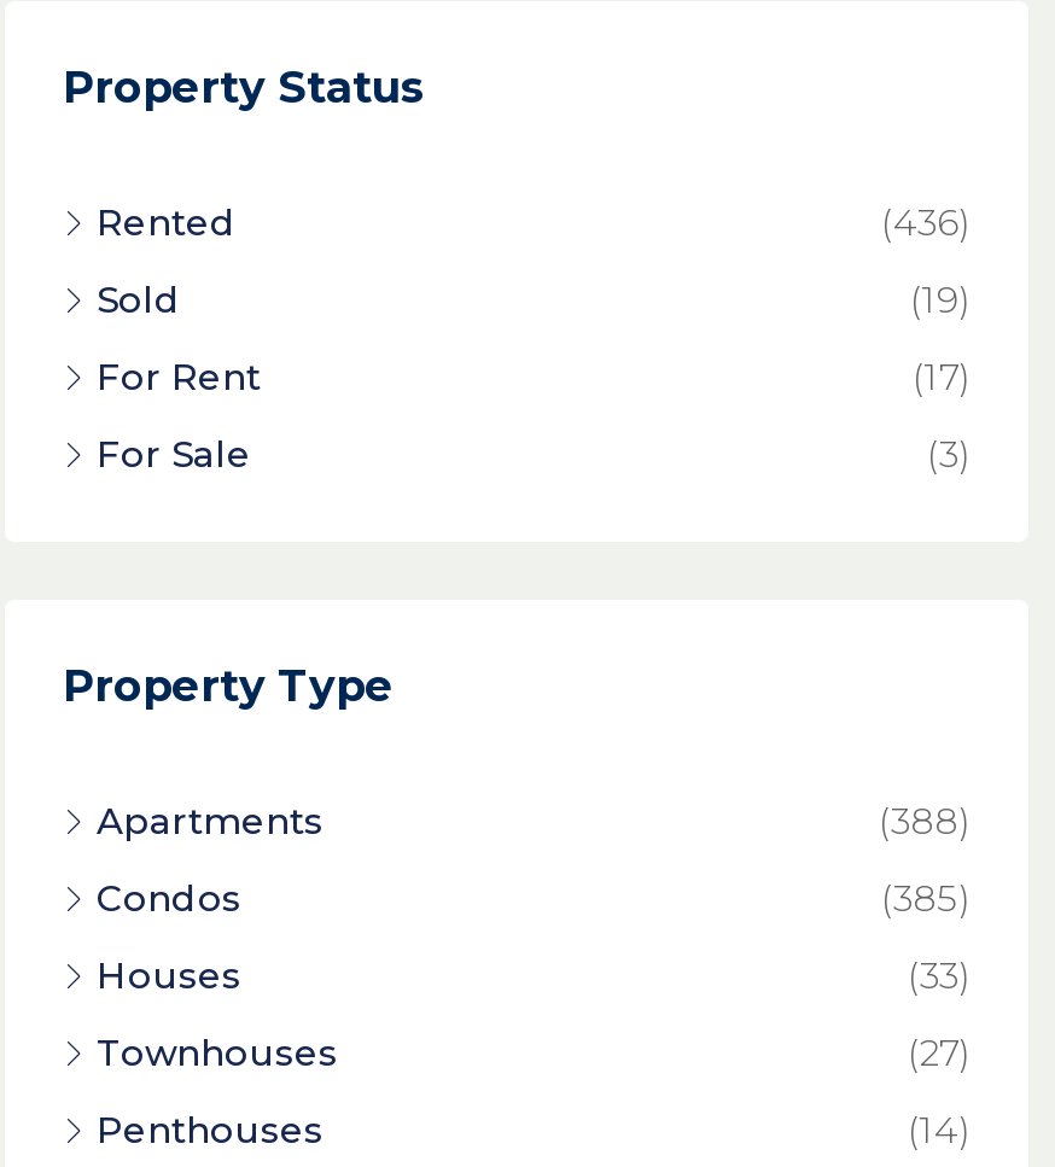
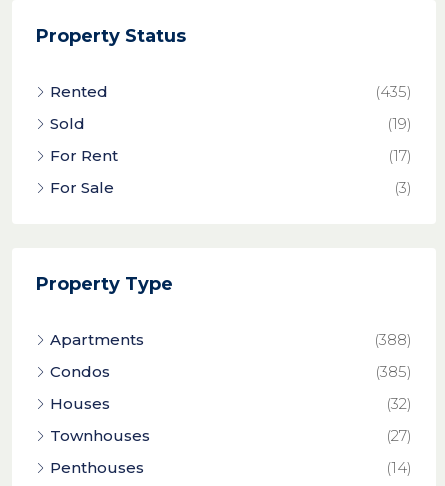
- (436)
+ (435)

- (33)
+ (32)
